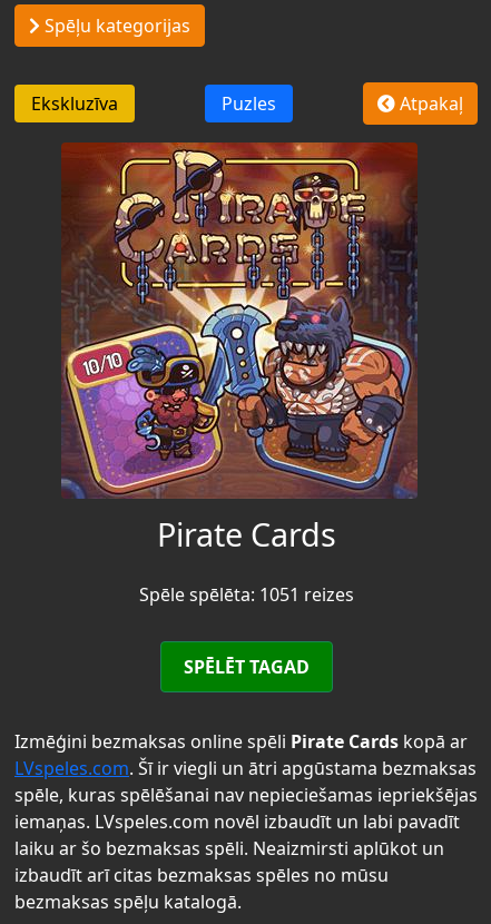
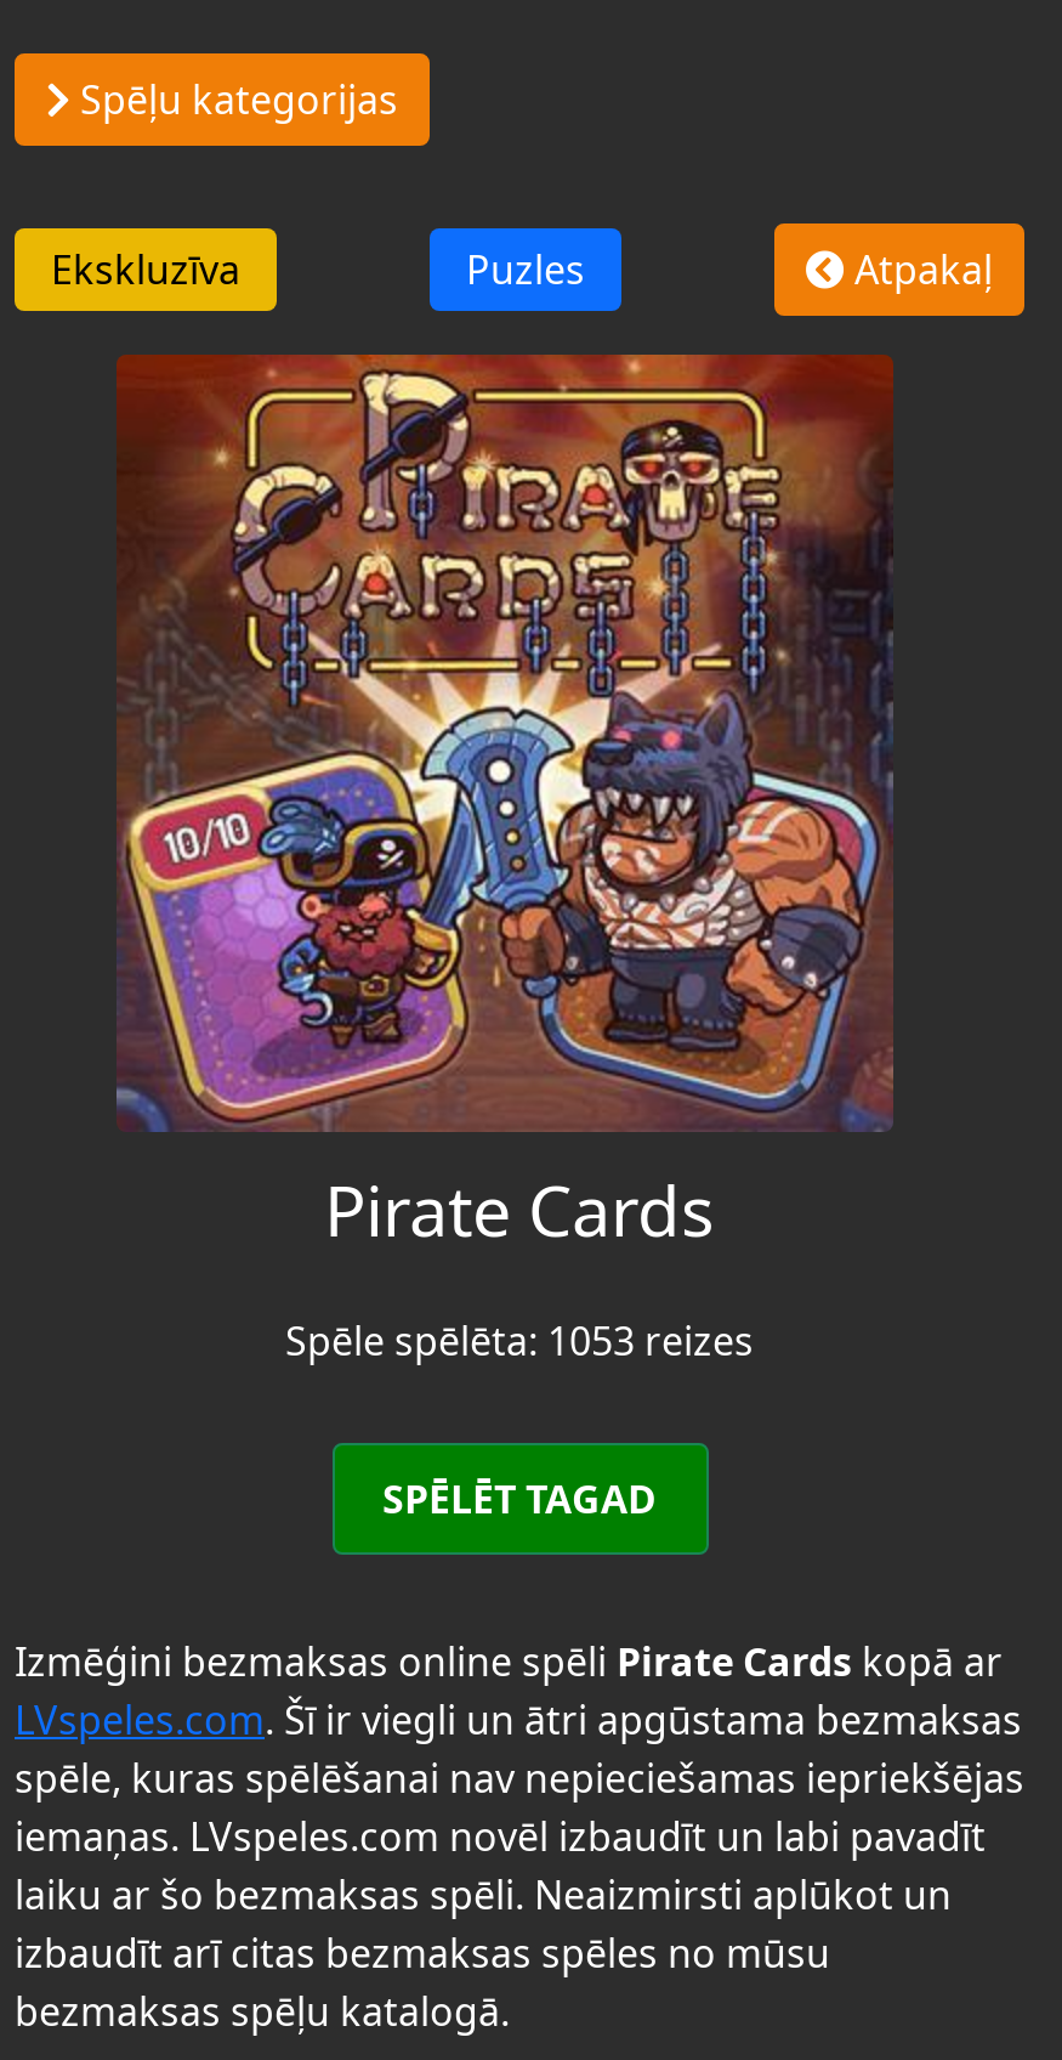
- Spēle spēlēta: 1051 reizes
+ Spēle spēlēta: 1053 reizes
